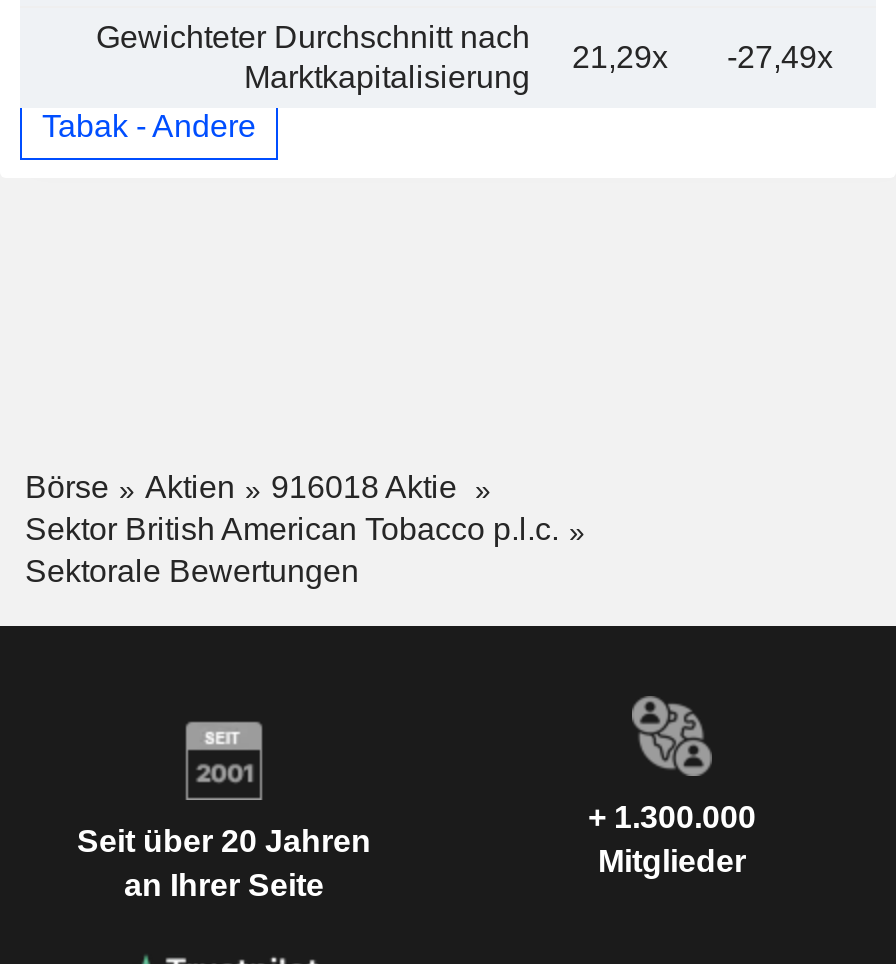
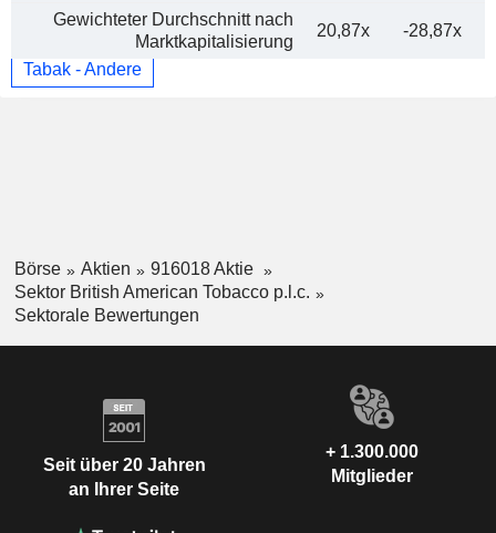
- 21,29x
- -27,49x
+ 20,87x
+ -28,87x
